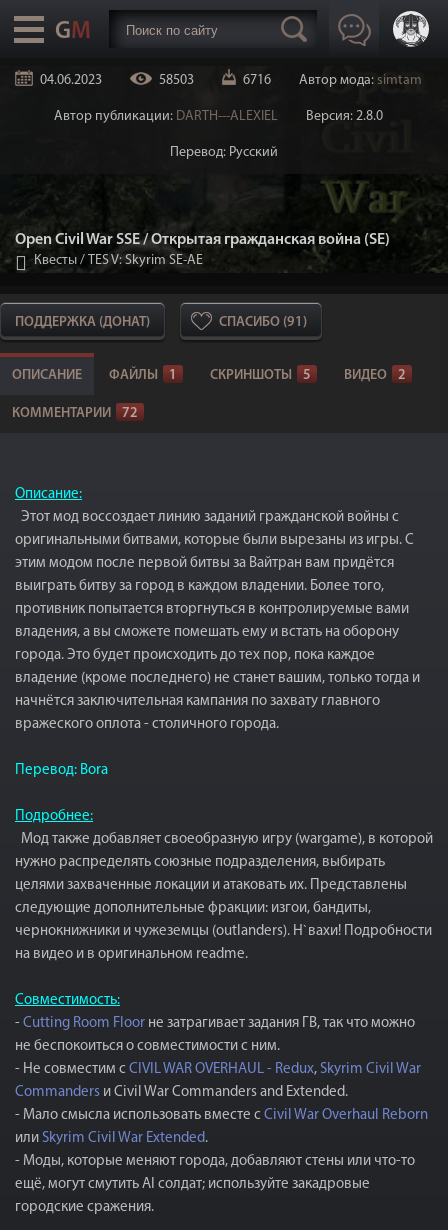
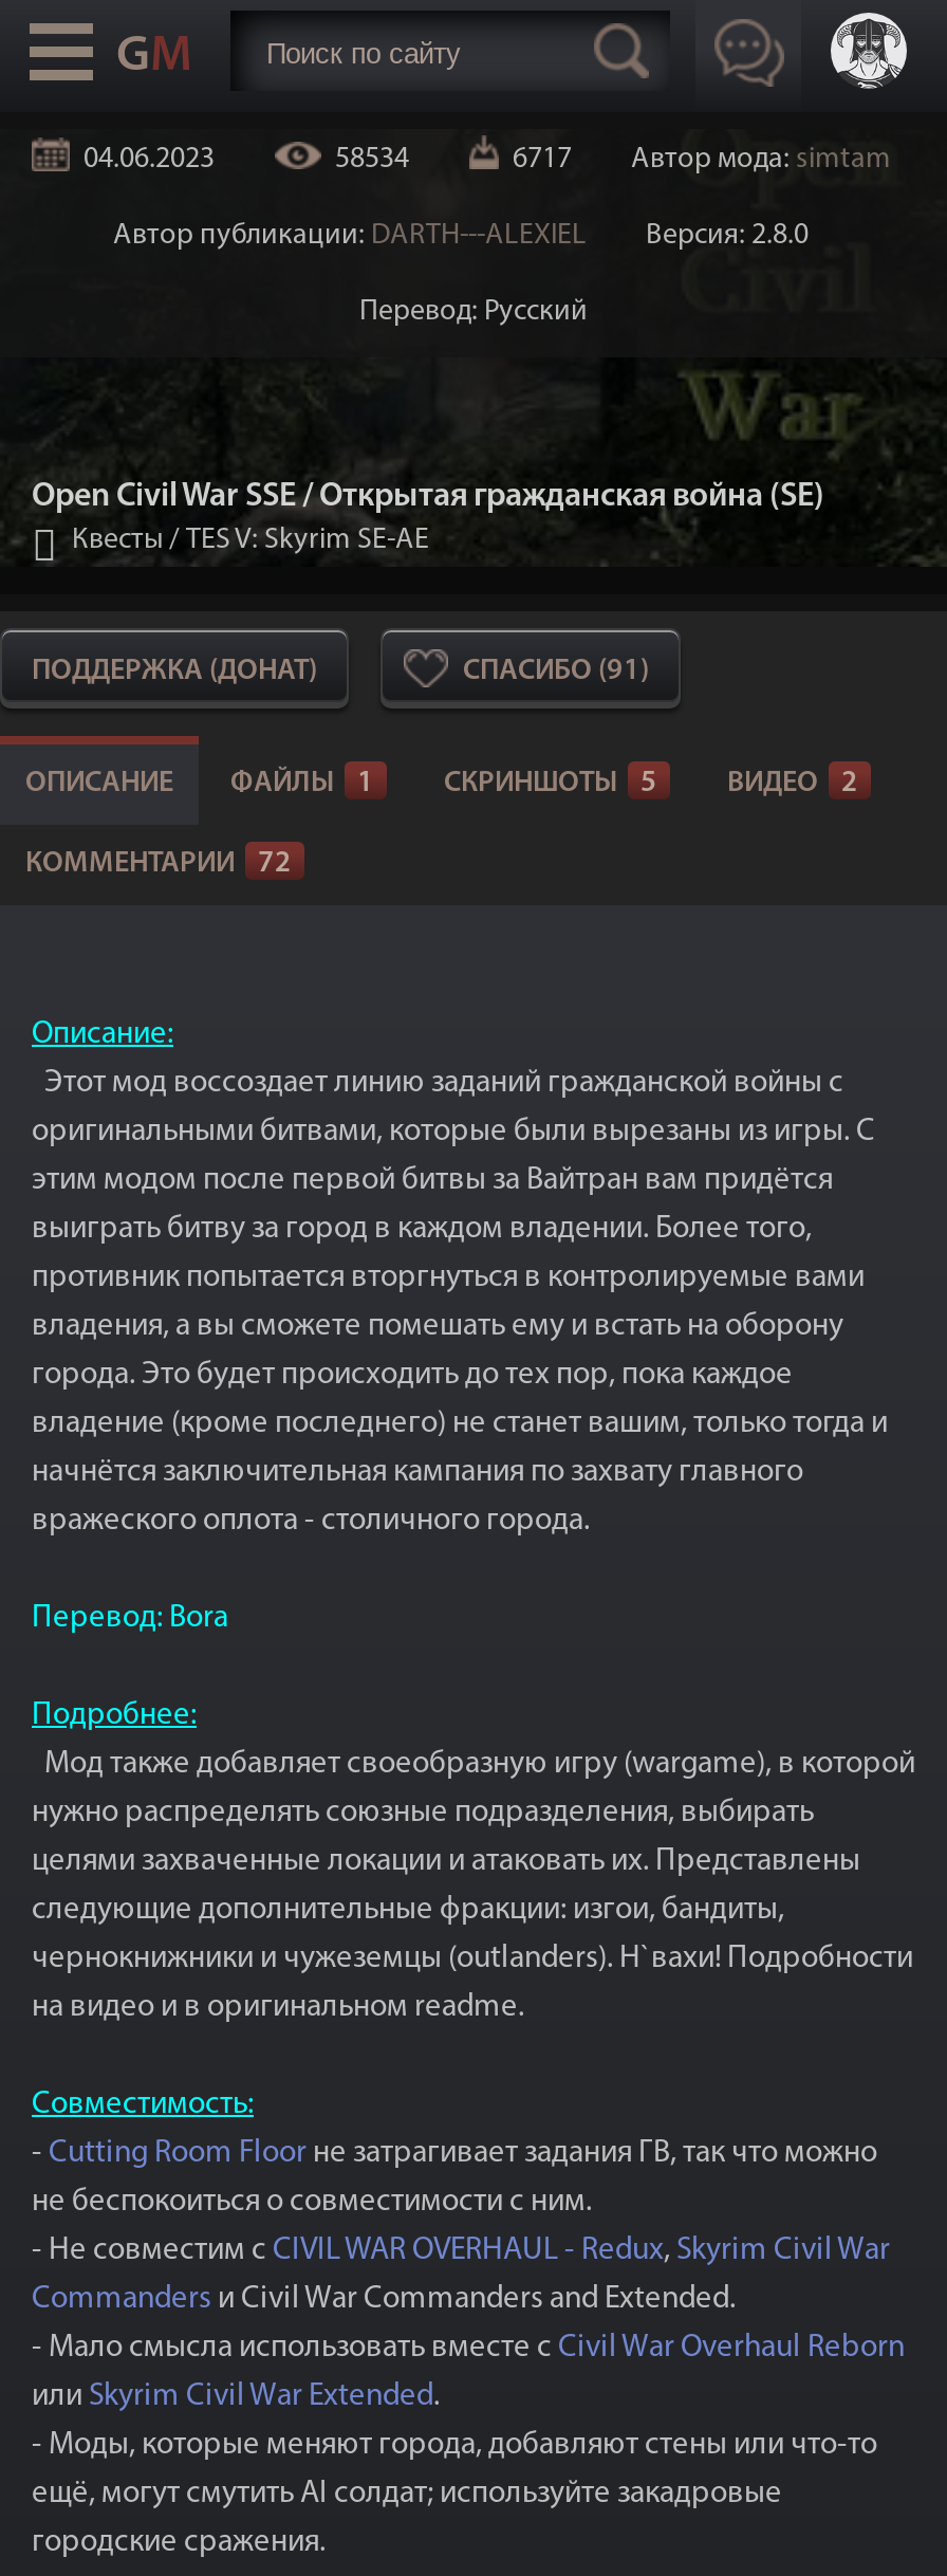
- 58503
+ 58534

- 6716 Автор мода: simtam
+ 6717 Автор мода: simtam
